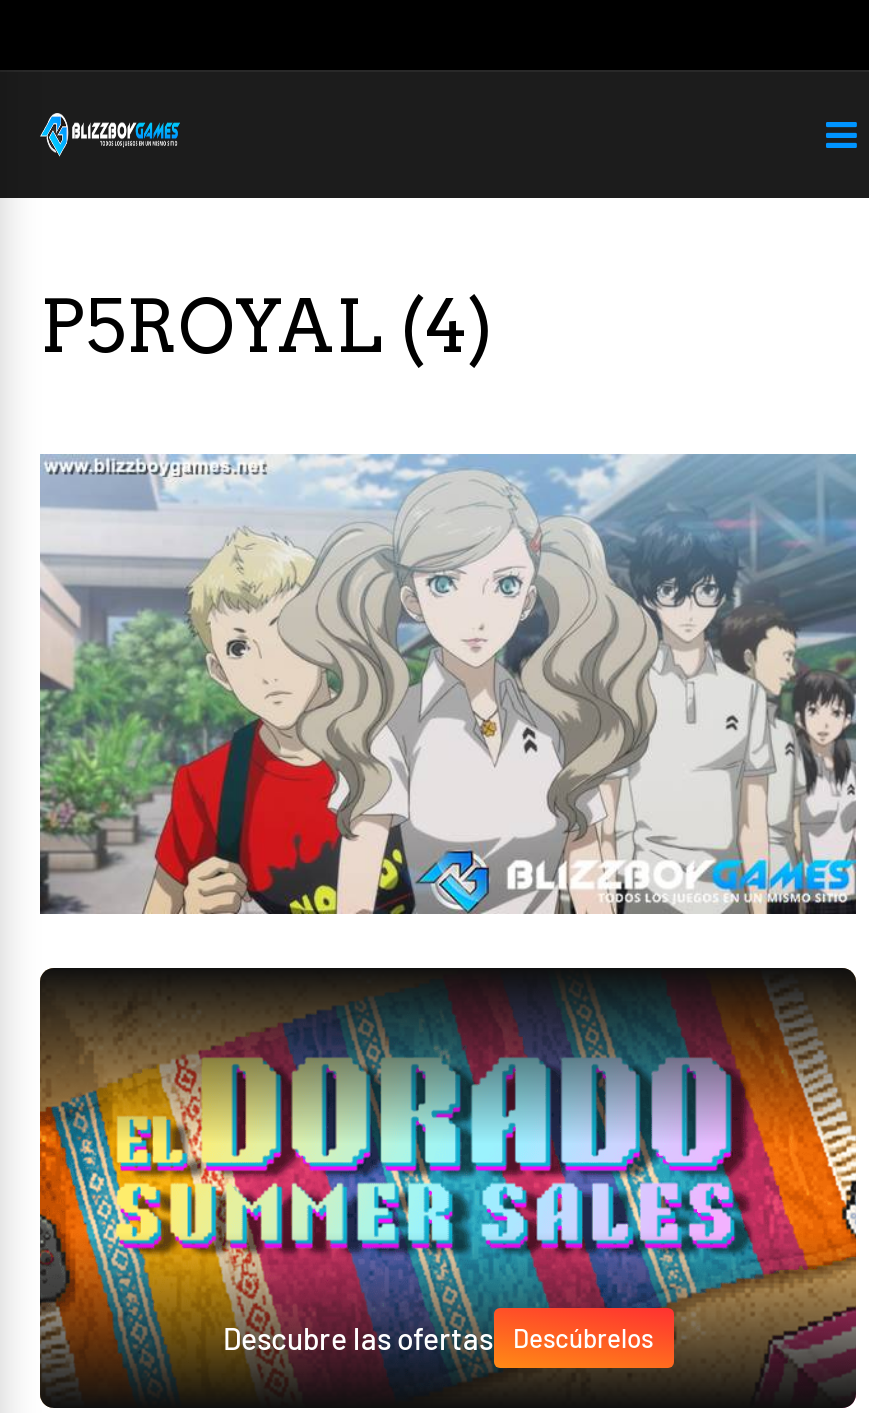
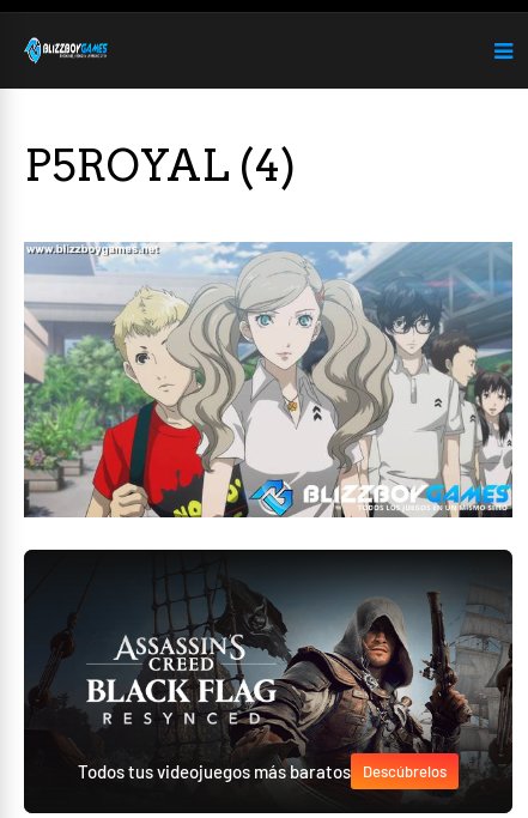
- [image]
- Descubre las ofertas
+ [image]
+ Todos tus videojuegos más baratos
